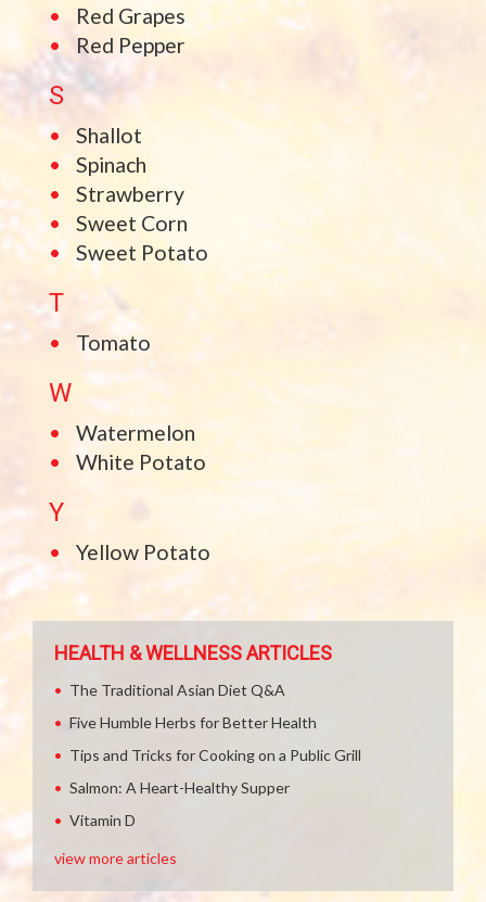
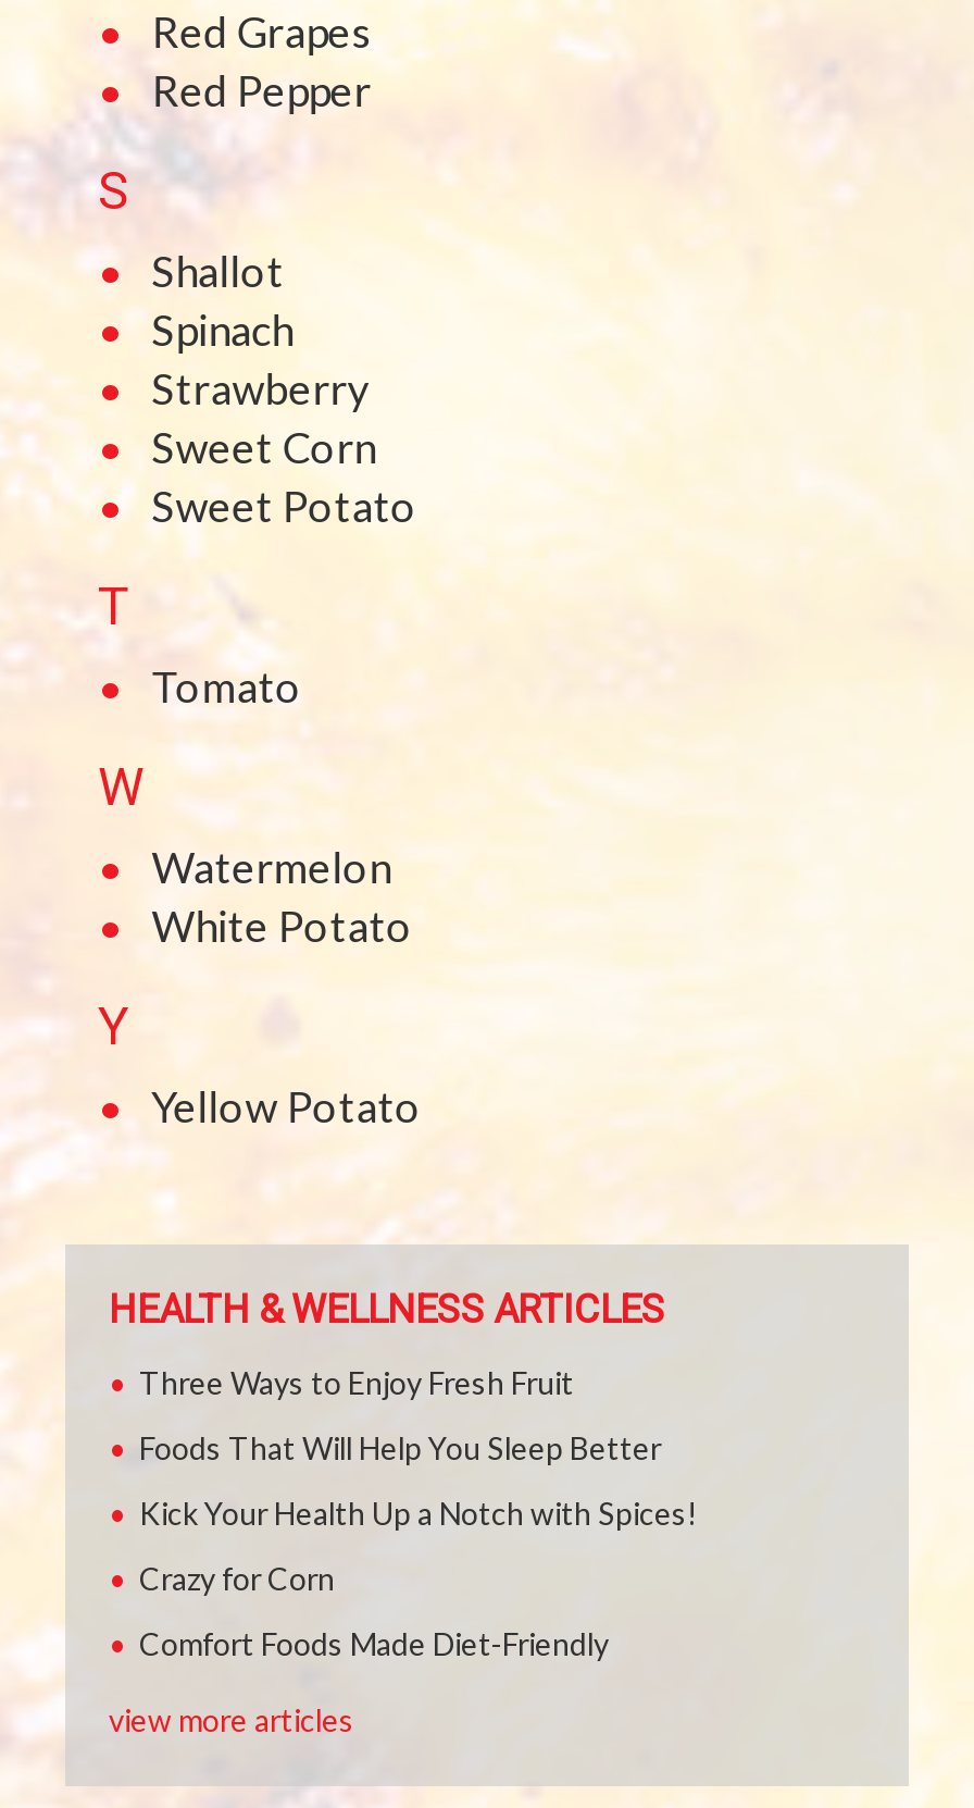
- The Traditional Asian Diet Q&A
+ Three Ways to Enjoy Fresh Fruit

- Five Humble Herbs for Better Health
+ Foods That Will Help You Sleep Better

- Tips and Tricks for Cooking on a Public Grill
+ Kick Your Health Up a Notch with Spices!

- Salmon: A Heart-Healthy Supper
+ Crazy for Corn

- Vitamin D
+ Comfort Foods Made Diet-Friendly
